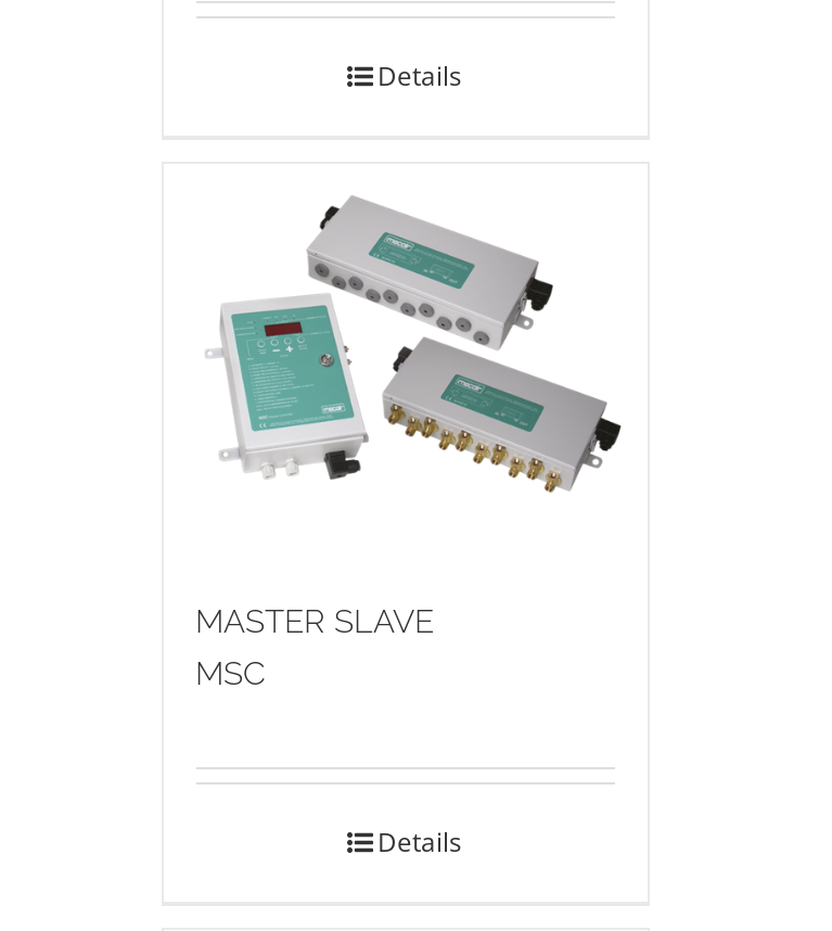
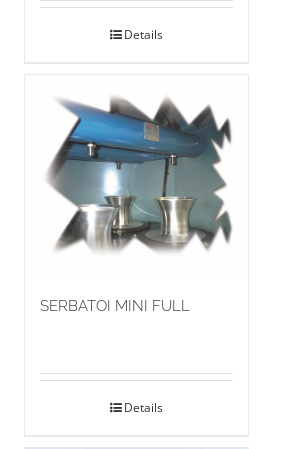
- [image]
+ [image]

- MASTER SLAVE
- MSC
+ SERBATOI MINI FULL
